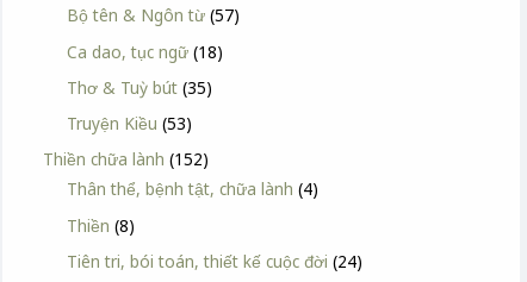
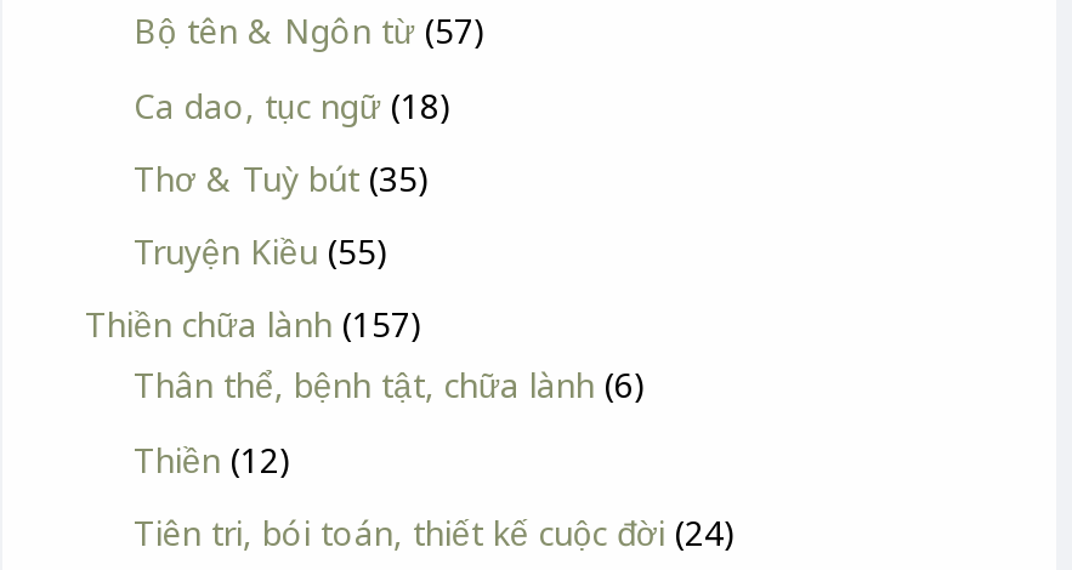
- Truyện Kiều (53)
+ Truyện Kiều (55)

- Thiền chữa lành (152)
+ Thiền chữa lành (157)

- Thân thể, bệnh tật, chữa lành (4)
+ Thân thể, bệnh tật, chữa lành (6)

- Thiền (8)
+ Thiền (12)
